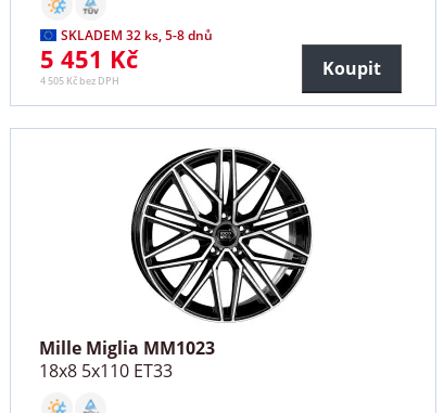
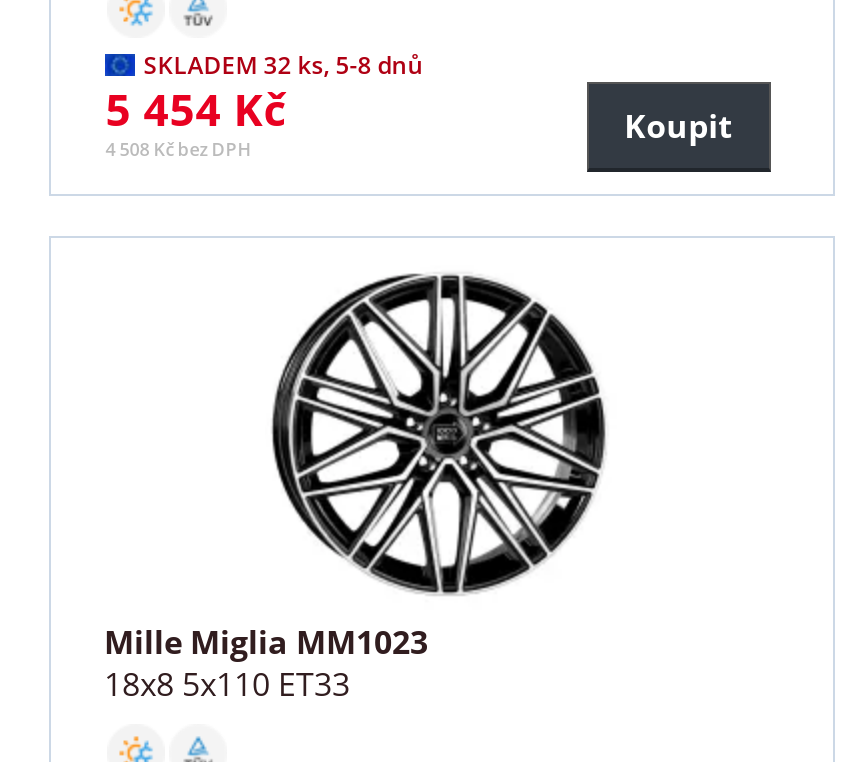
- 5 451 Kč
+ 5 454 Kč

- 4 505 Kč bez DPH
+ 4 508 Kč bez DPH
